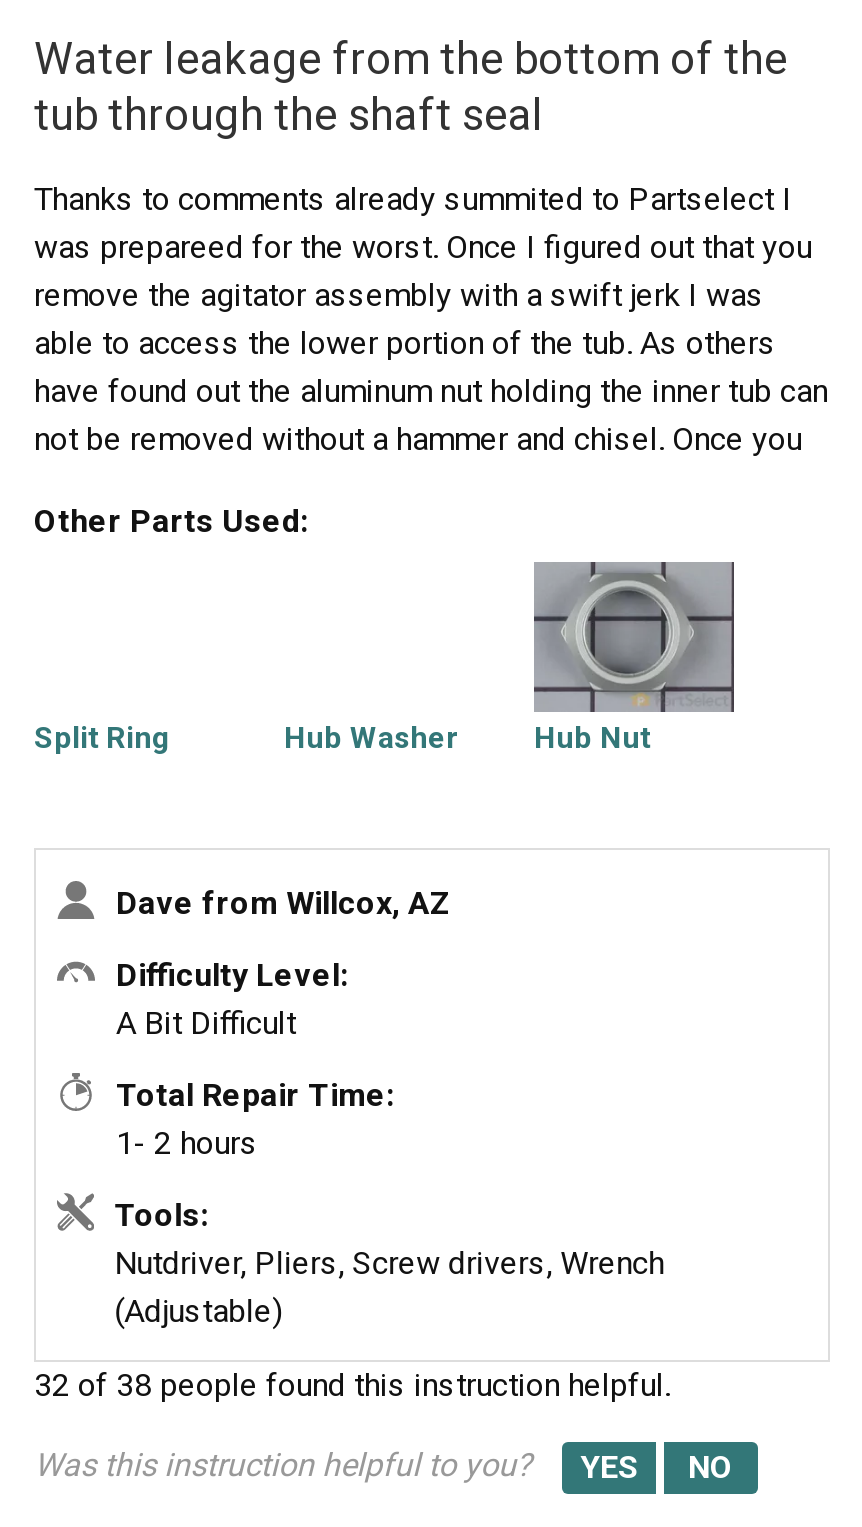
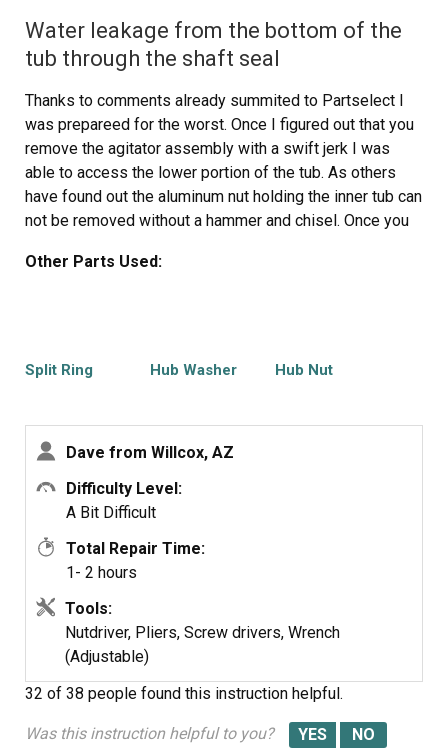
- [image]
